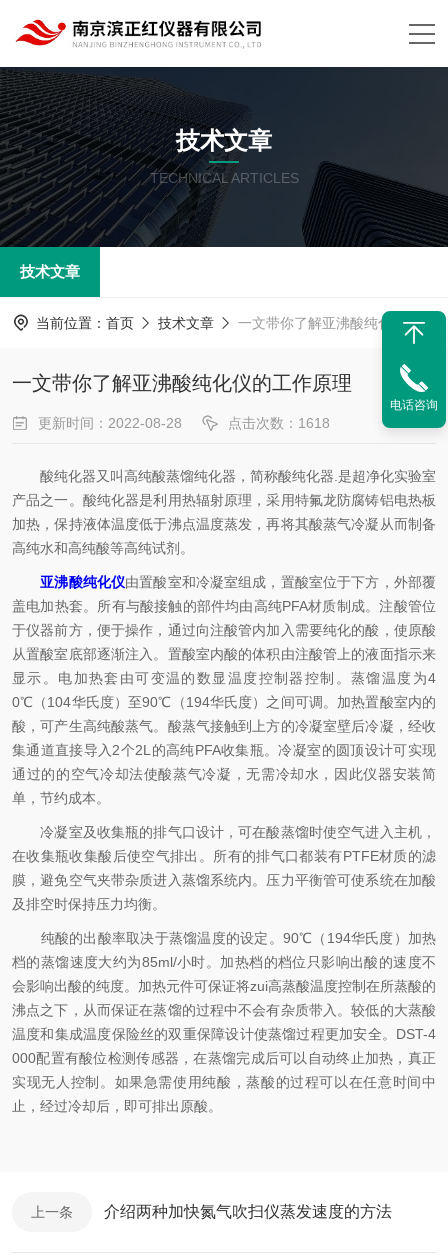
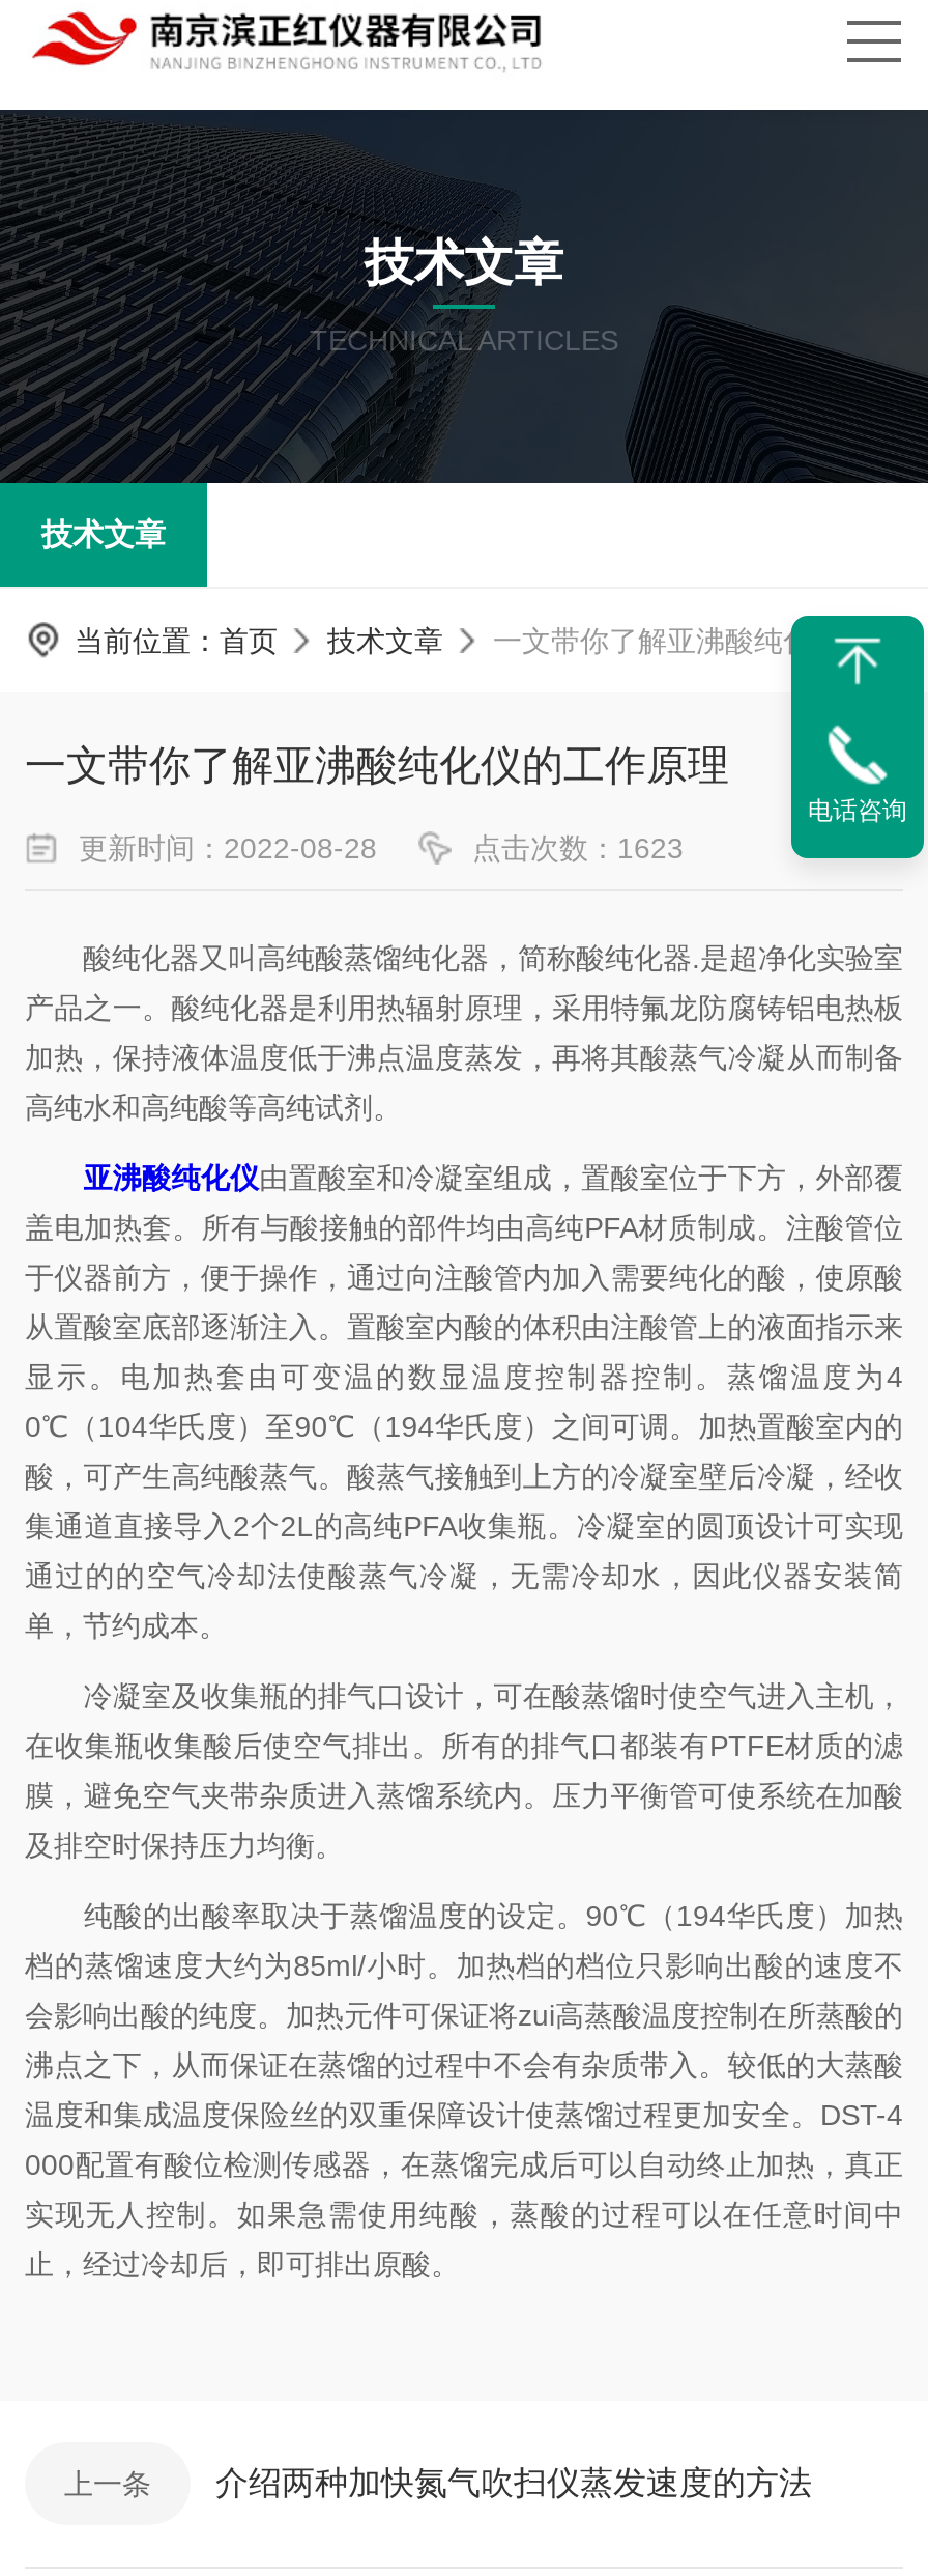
- 点击次数：1618
+ 点击次数：1623
